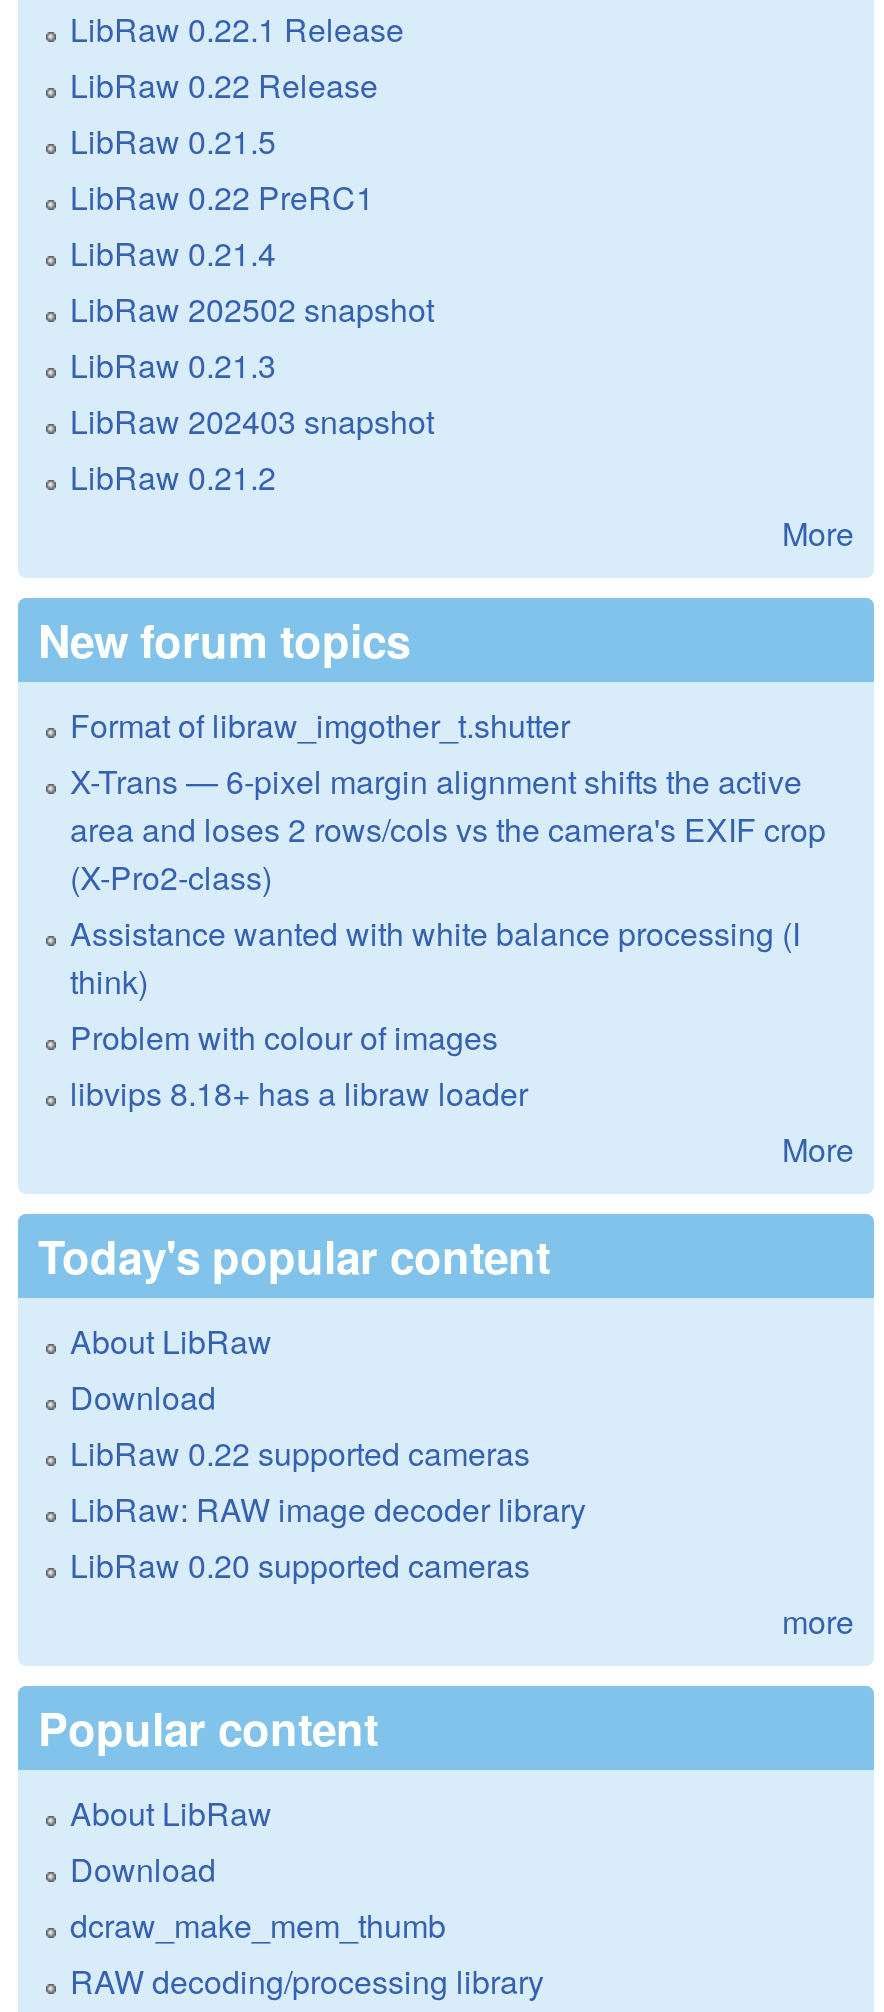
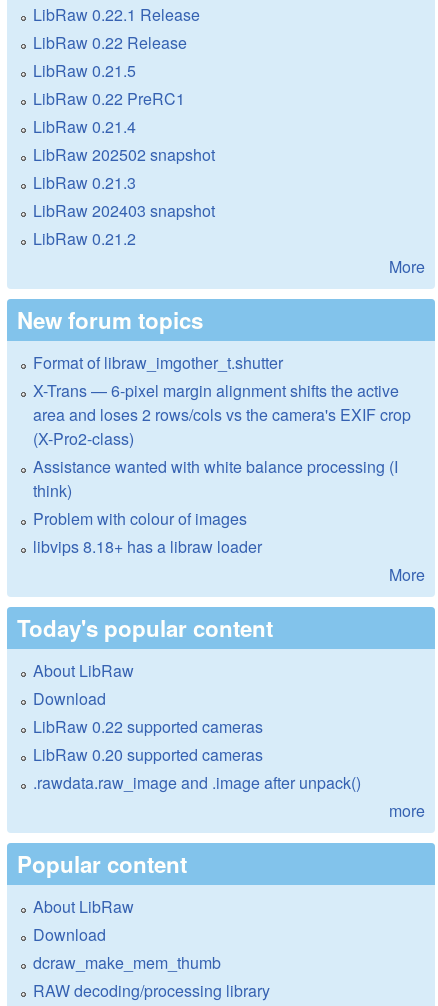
- LibRaw: RAW image decoder library

moved up: LibRaw 0.20 supported cameras

+ .rawdata.raw_image and .image after unpack()
